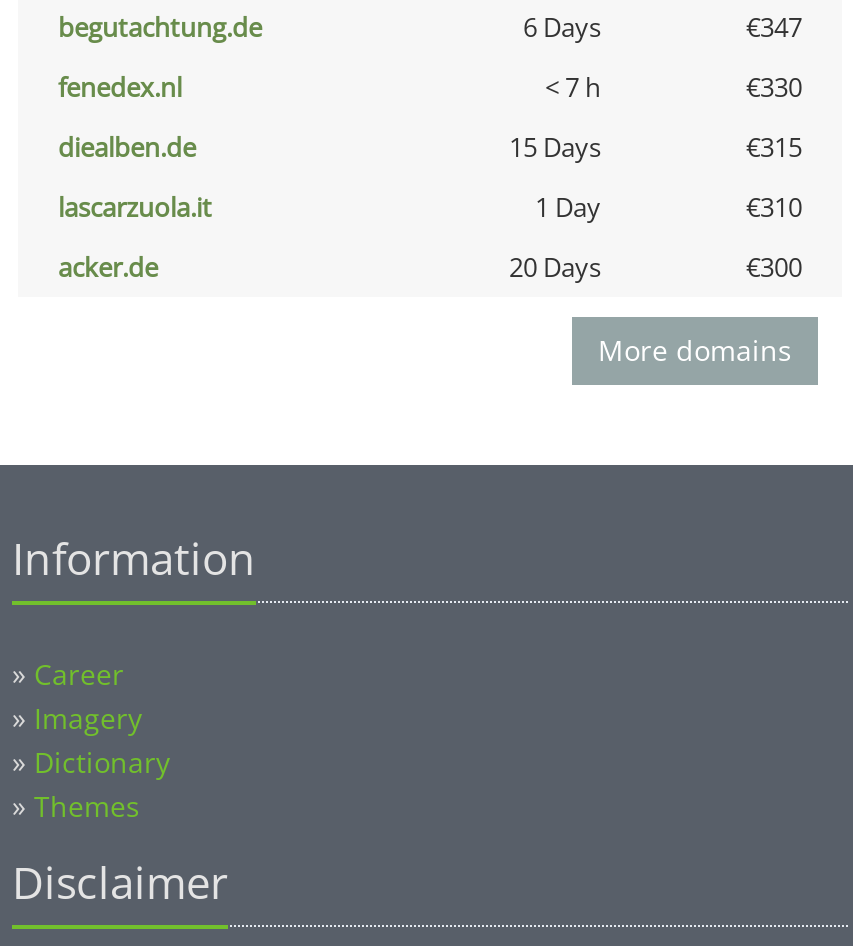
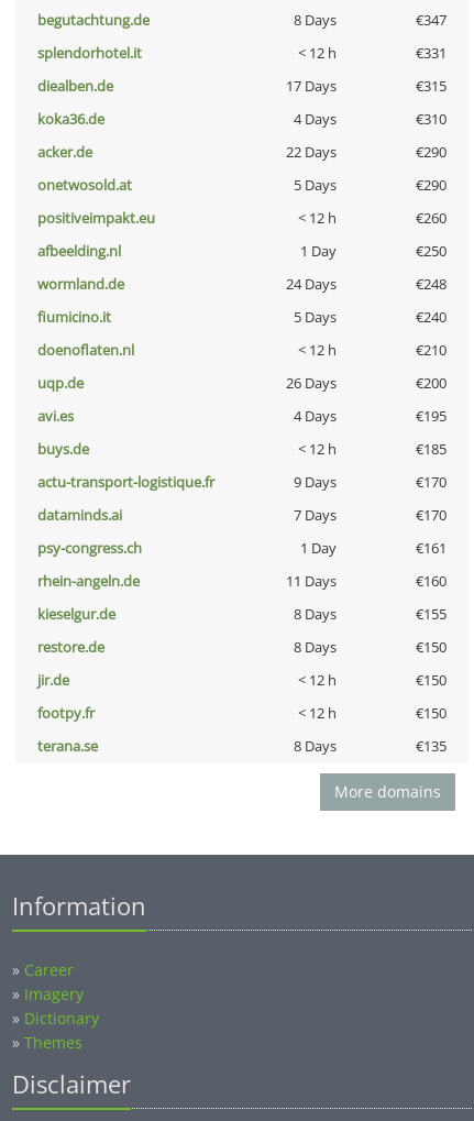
- 6 Days
+ 8 Days

- fenedex.nl
- < 7 h
- €330
+ splendorhotel.it
+ < 12 h
+ €331

- 15 Days
+ 17 Days

- lascarzuola.it
- 1 Day
+ koka36.de
+ 4 Days

- 20 Days
- €300
+ 22 Days
+ €290
+ onetwosold.at
+ 5 Days
+ €290
+ positiveimpakt.eu
+ < 12 h
+ €260
+ afbeelding.nl
+ 1 Day
+ €250
+ wormland.de
+ 24 Days
+ €248
+ fiumicino.it
+ 5 Days
+ €240
+ doenoflaten.nl
+ < 12 h
+ €210
+ uqp.de
+ 26 Days
+ €200
+ avi.es
+ 4 Days
+ €195
+ buys.de
+ < 12 h
+ €185
+ actu-transport-logistique.fr
+ 9 Days
+ €170
+ dataminds.ai
+ 7 Days
+ €170
+ psy-congress.ch
+ 1 Day
+ €161
+ rhein-angeln.de
+ 11 Days
+ €160
+ kieselgur.de
+ 8 Days
+ €155
+ restore.de
+ 8 Days
+ €150
+ jir.de
+ < 12 h
+ €150
+ footpy.fr
+ < 12 h
+ €150
+ terana.se
+ 8 Days
+ €135
